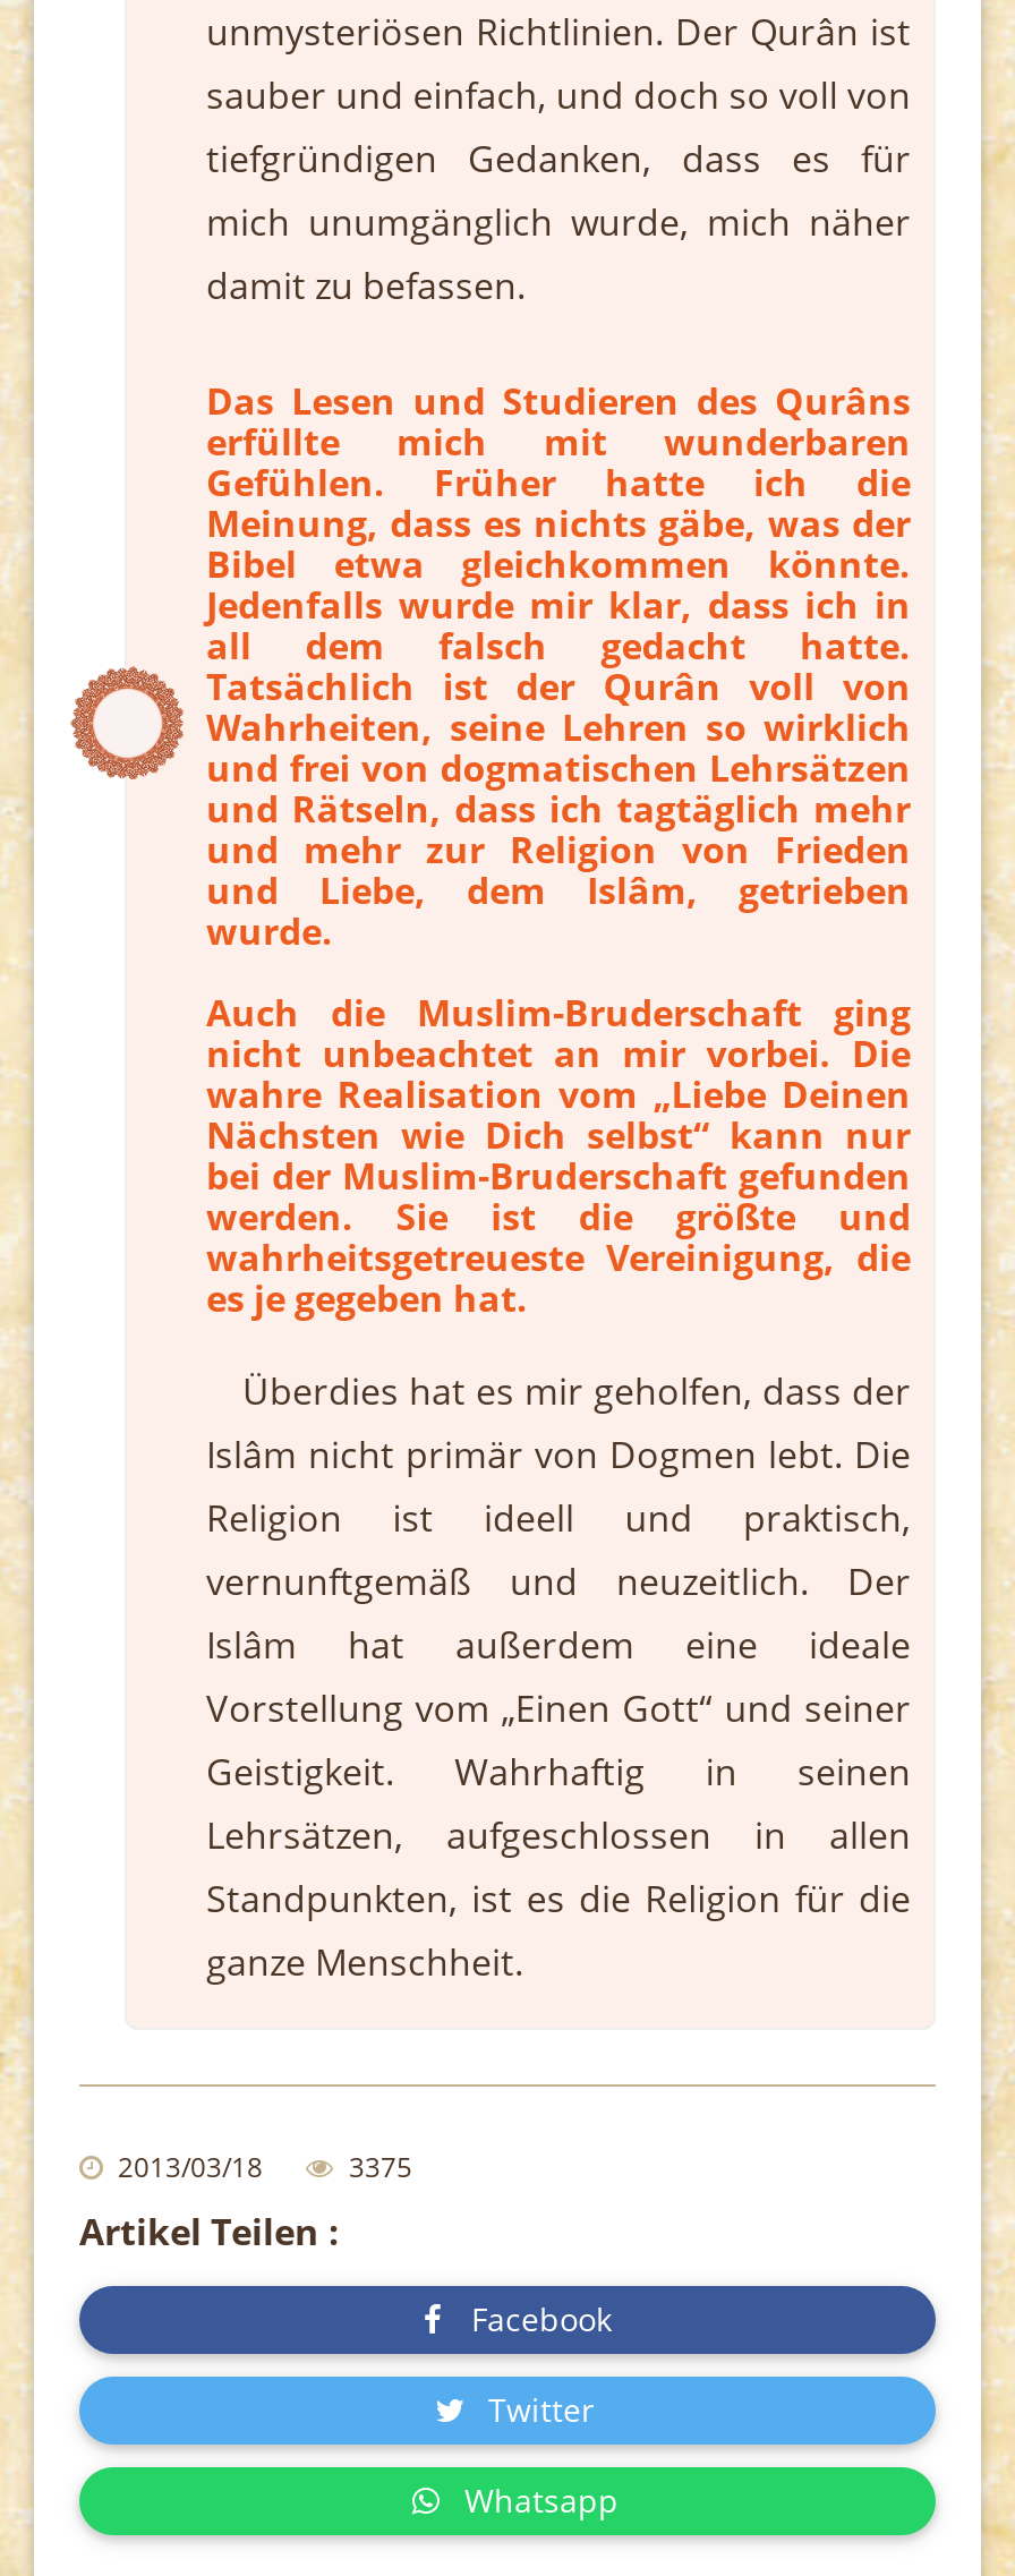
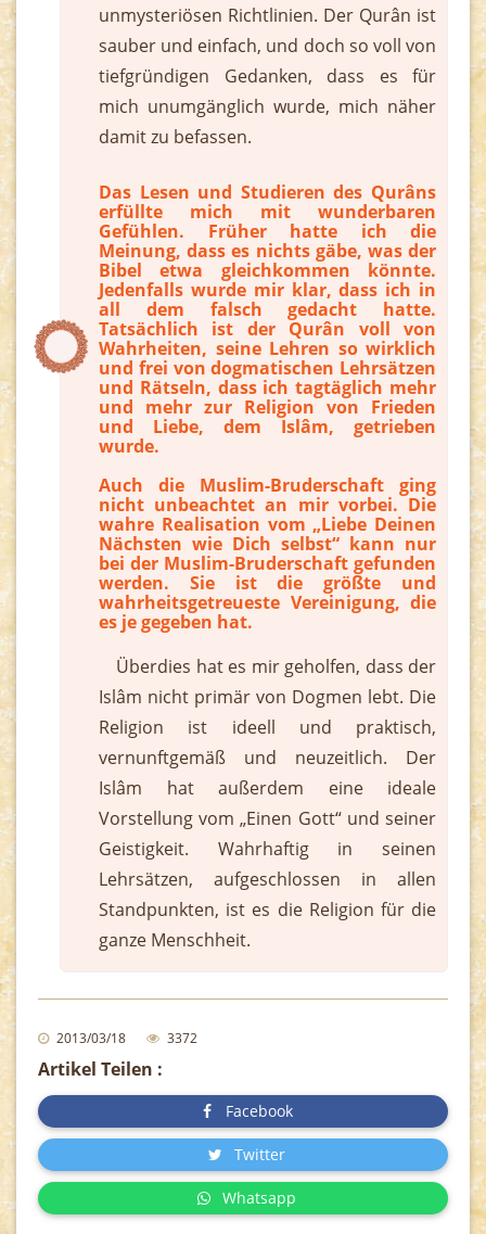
- 3375
+ 3372
